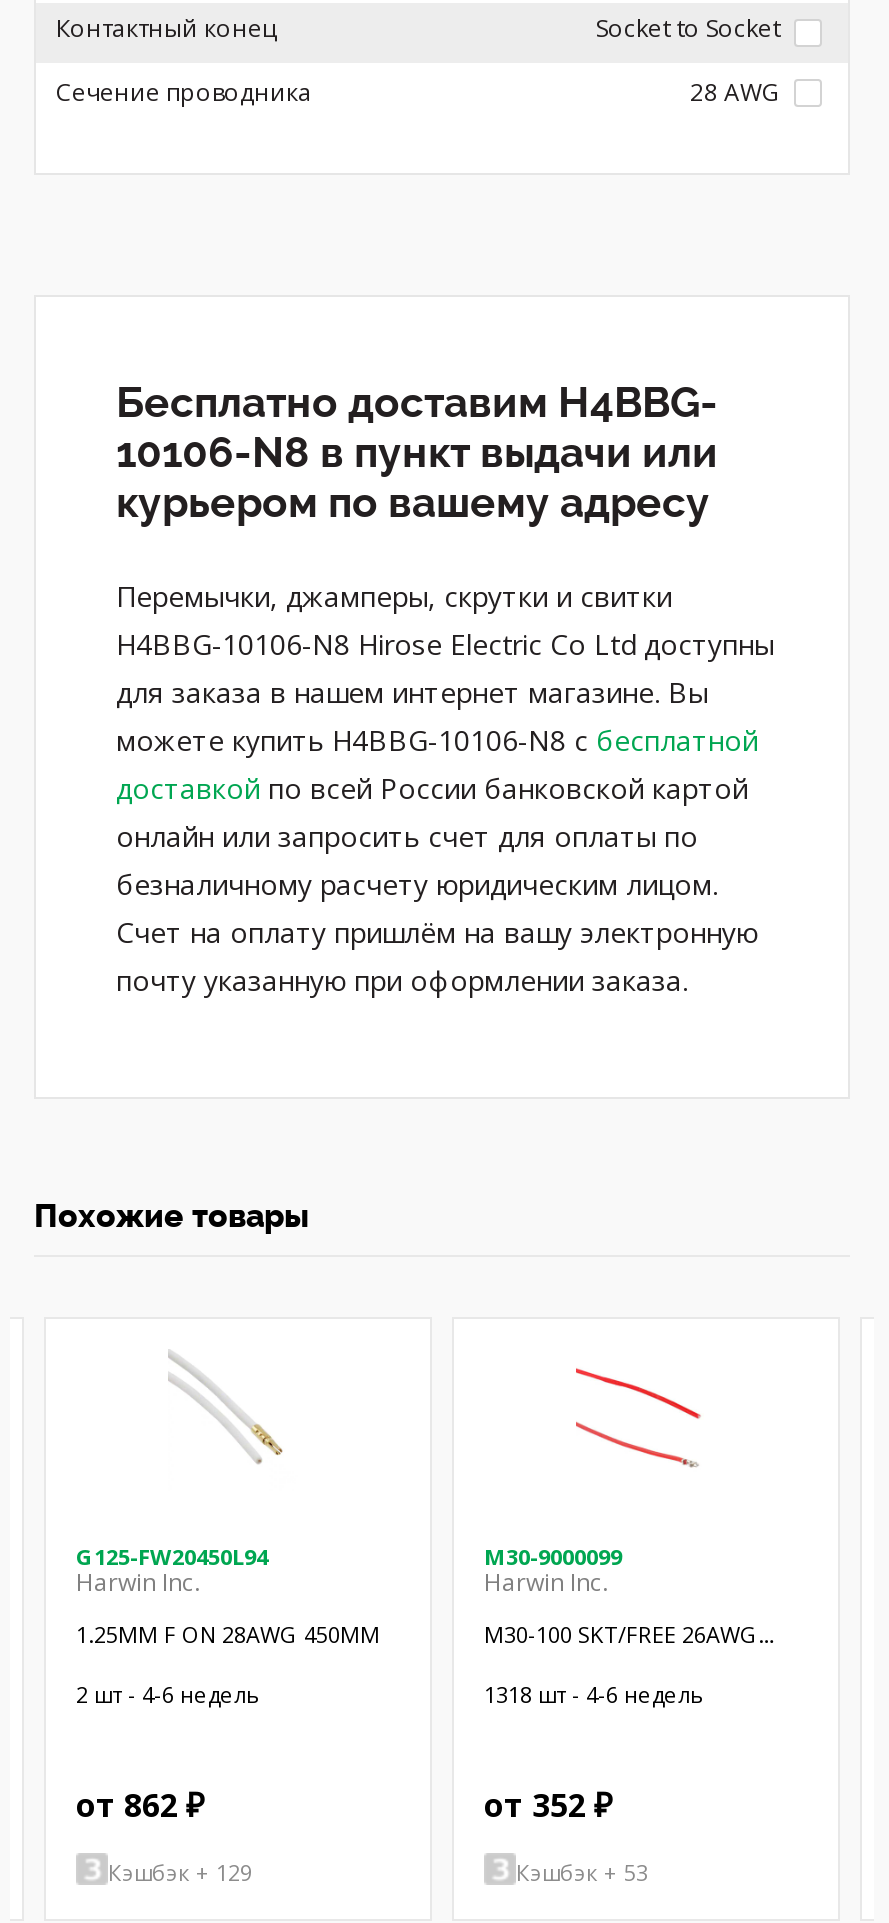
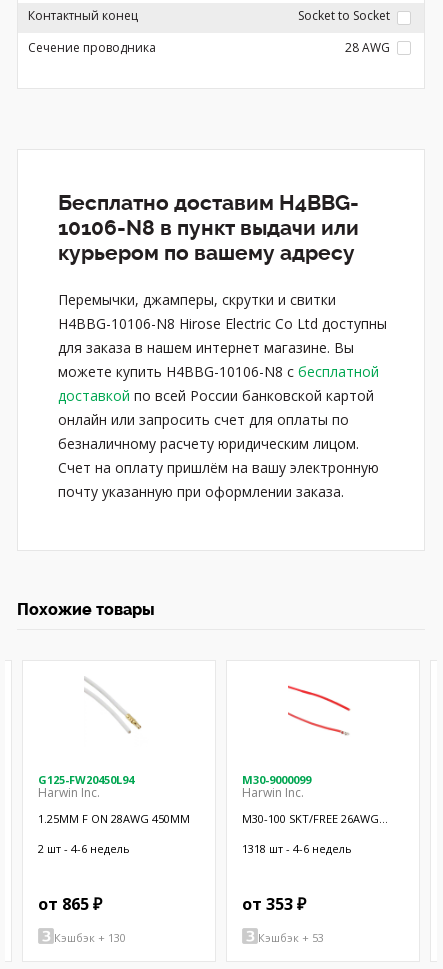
- от 862 ₽
+ от 865 ₽

- от 352 ₽
+ от 353 ₽

- Кэшбэк + 129
+ Кэшбэк + 130
